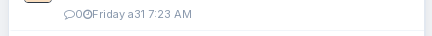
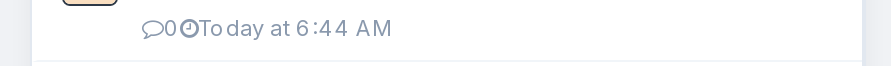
- 0 Friday a31 7:23 AM
+ 0 Today at 6:44 AM
